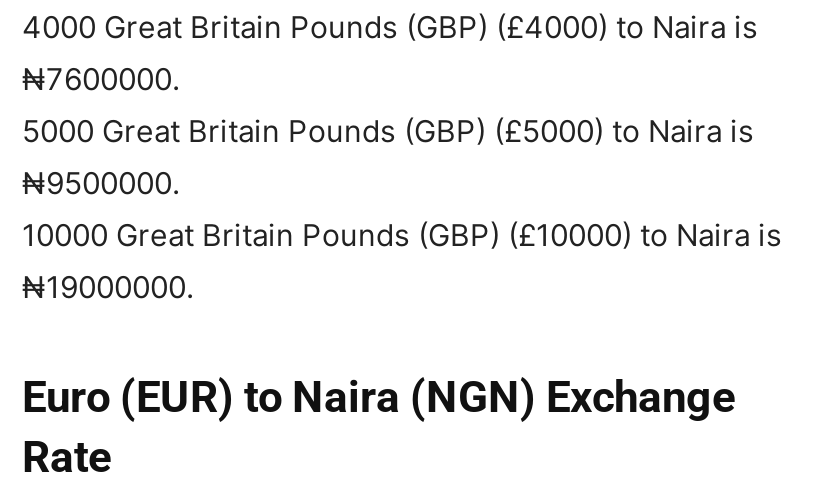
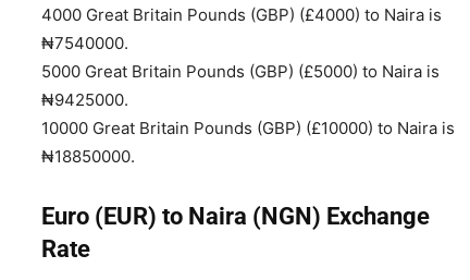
- ₦7600000.
+ ₦7540000.

- ₦9500000.
+ ₦9425000.

- ₦19000000.
+ ₦18850000.
